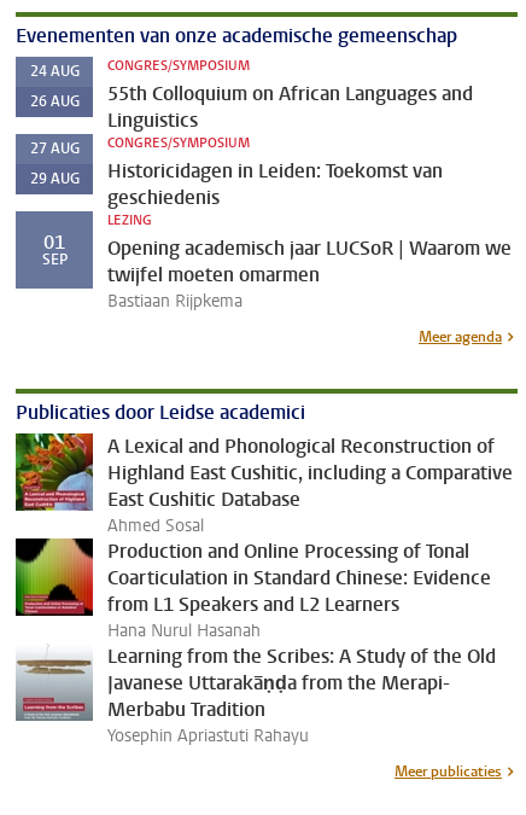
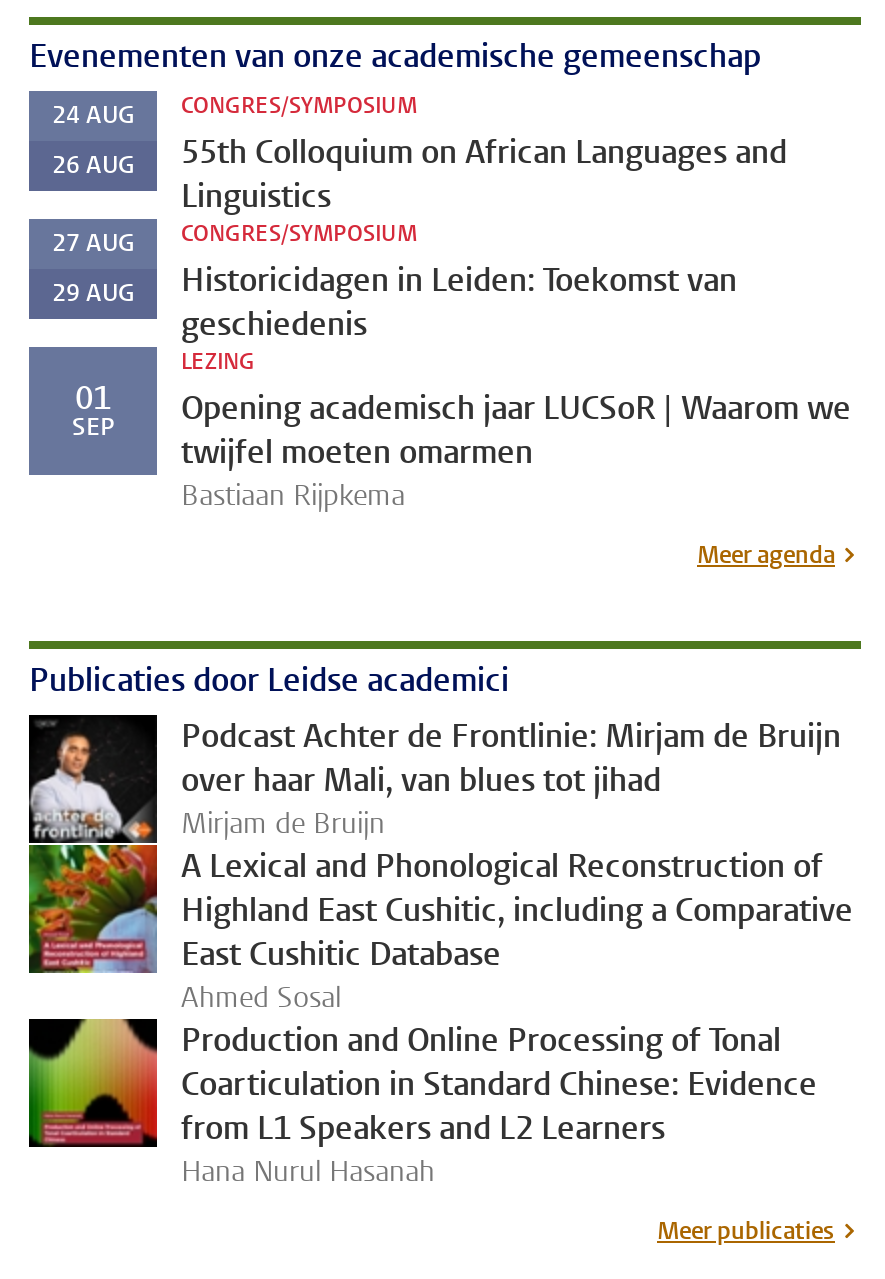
+ [image]
+ Podcast Achter de Frontlinie: Mirjam de Bruijn
+ over haar Mali, van blues tot jihad
+ Mirjam de Bruijn

moved down: [image] | A Lexical and Phonological Reconstruction of | Highland East Cushitic, including a Comparative | ... | from L1 Speakers and L2 Learners | Hana Nurul Hasanah

- [image]
- Learning from the Scribes: A Study of the Old
- Javanese Uttarakāṇḍa from the Merapi-
- Merbabu Tradition
- Yosephin Apriastuti Rahayu
